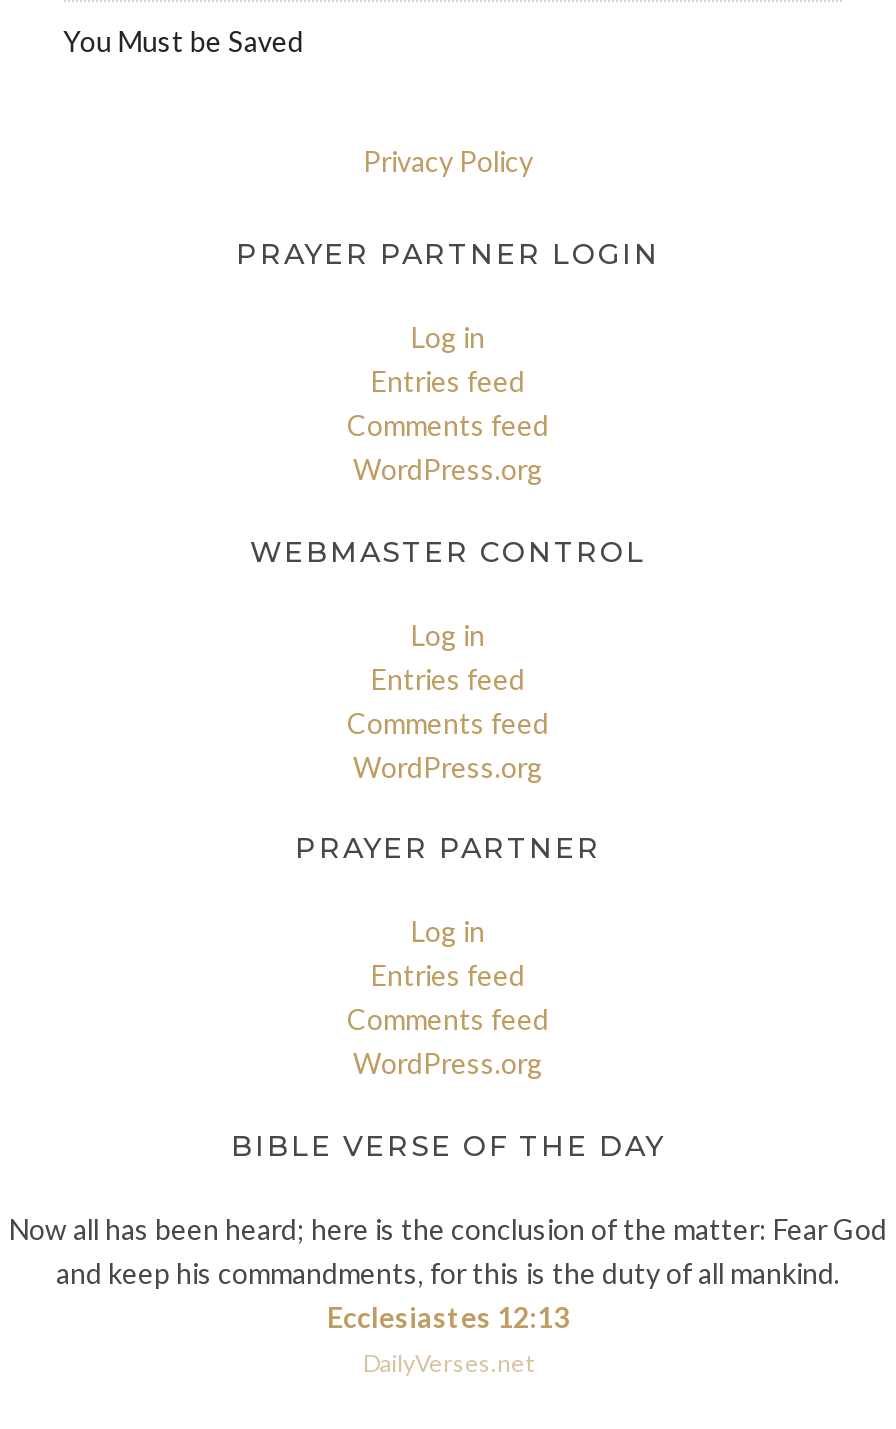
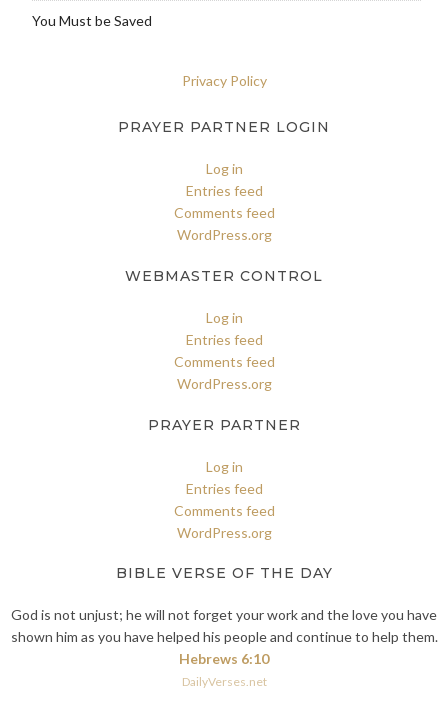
- Now all has been heard; here is the conclusion of the matter: Fear God
- and keep his commandments, for this is the duty of all mankind.
- Ecclesiastes 12:13
+ God is not unjust; he will not forget your work and the love you have
+ shown him as you have helped his people and continue to help them.
+ Hebrews 6:10
